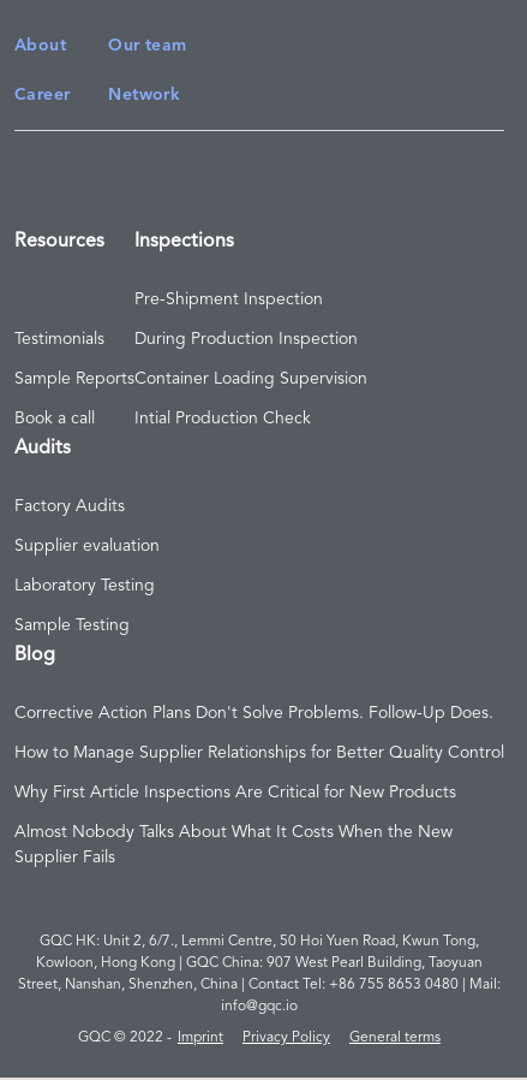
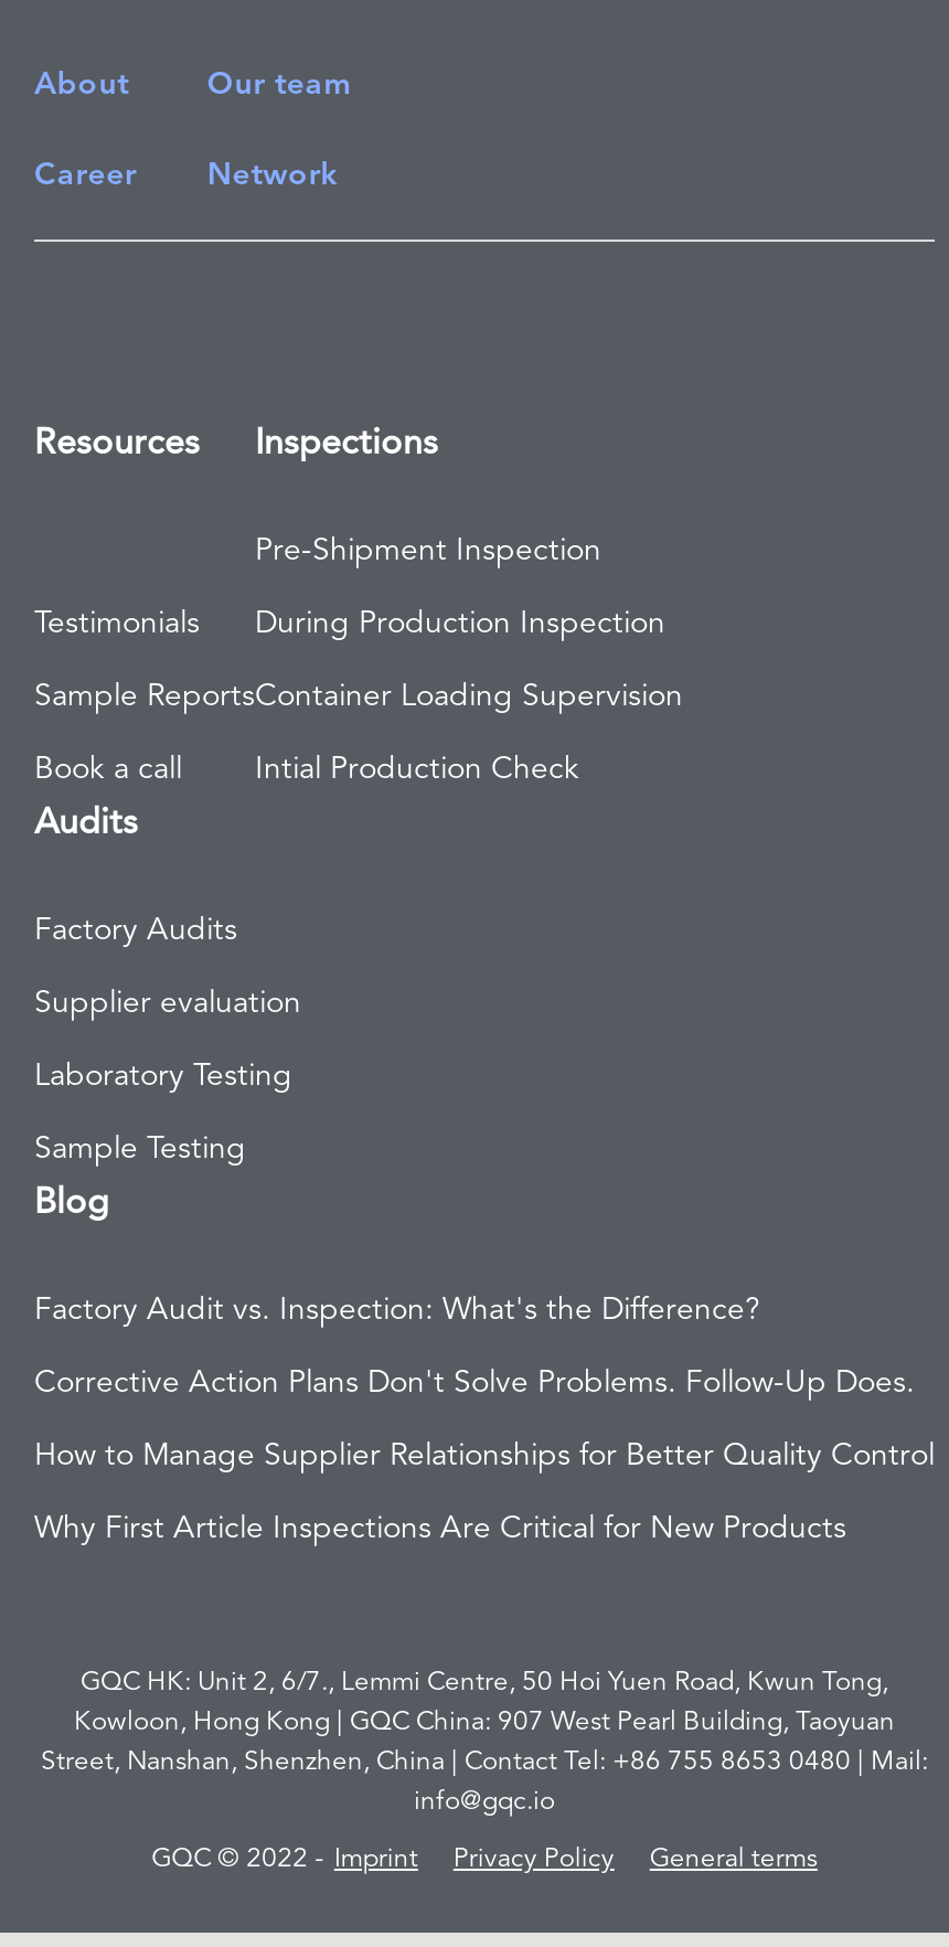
+ Factory Audit vs. Inspection: What's the Difference?

moved down: Corrective Action Plans Don't Solve Problems. Follow-Up Does. | How to Manage Supplier Relationships for Better Quality Control | Why First Article Inspections Are Critical for New Products

- Almost Nobody Talks About What It Costs When the New
- Supplier Fails
